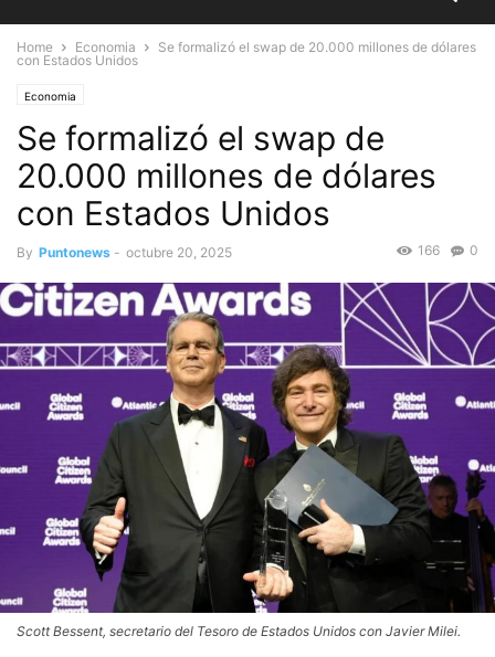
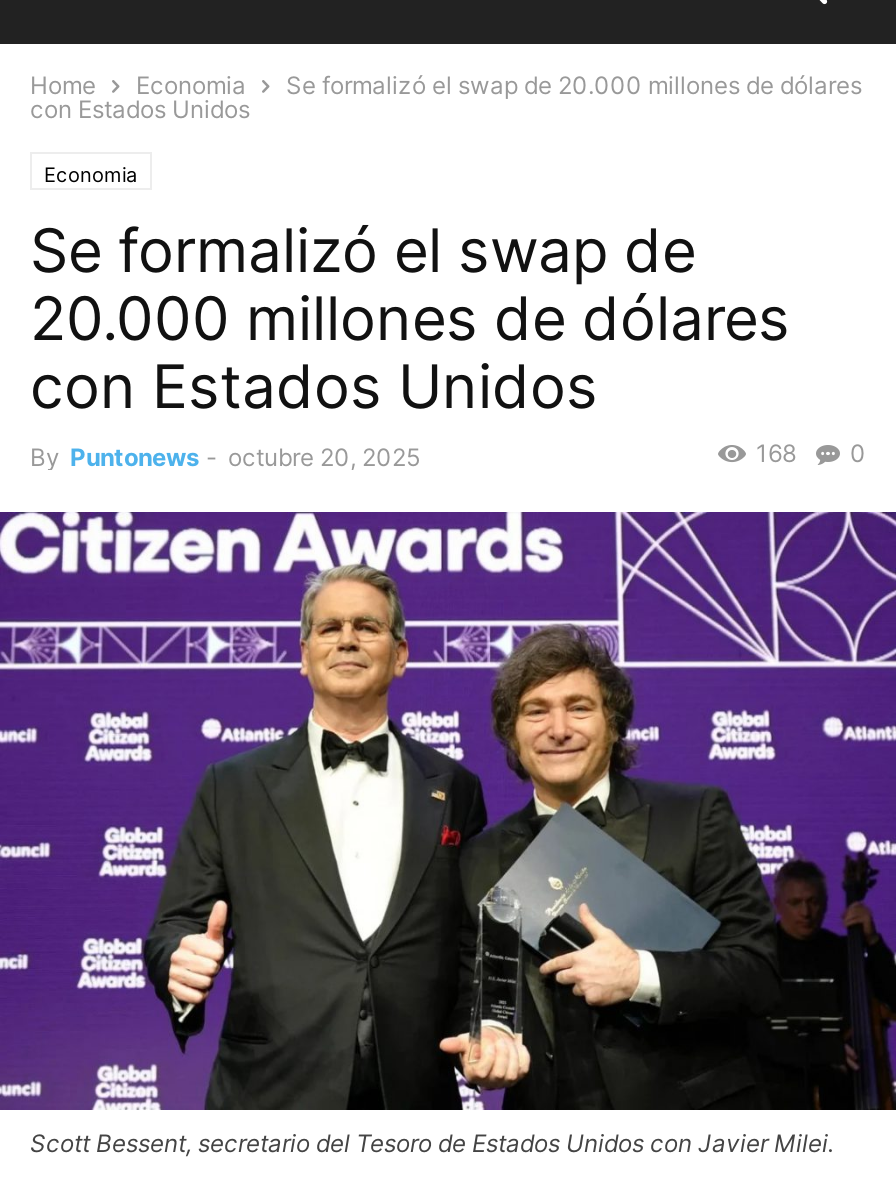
- 166 0
+ 168 0
